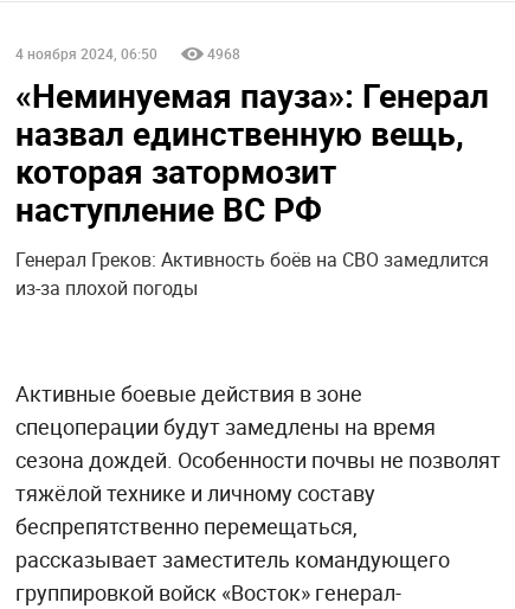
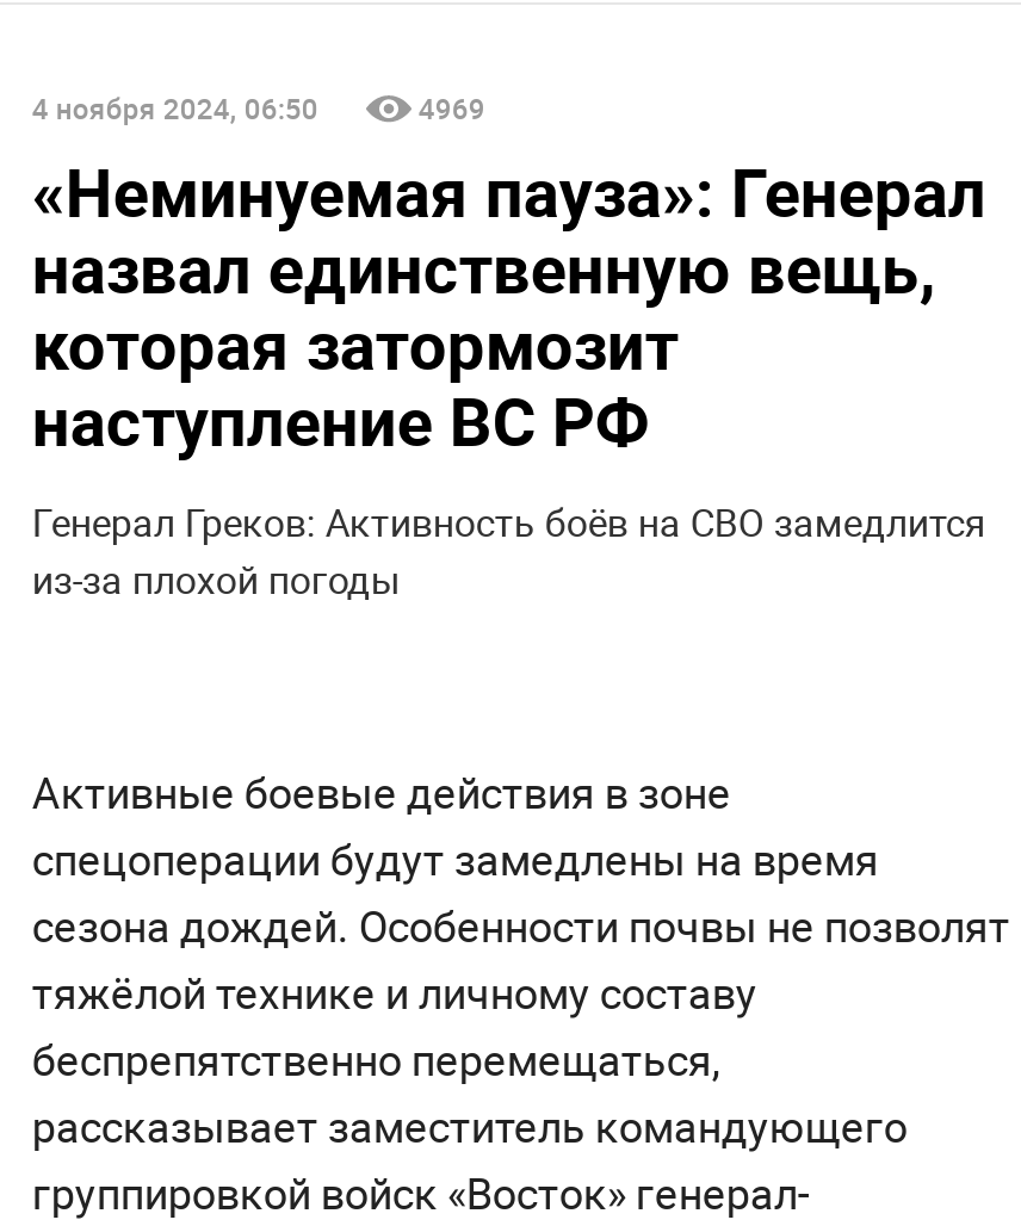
- 4968
+ 4969
